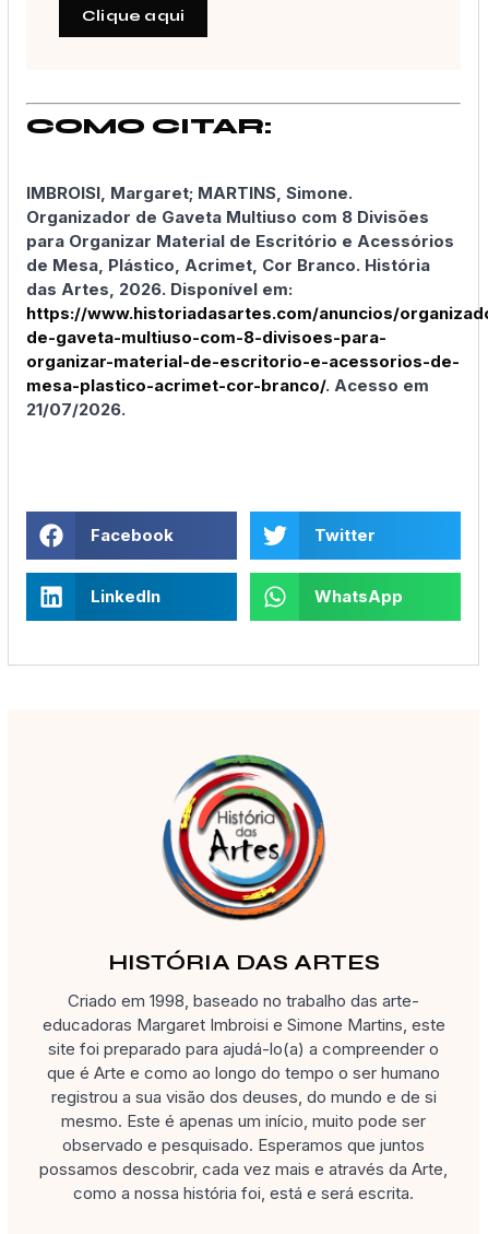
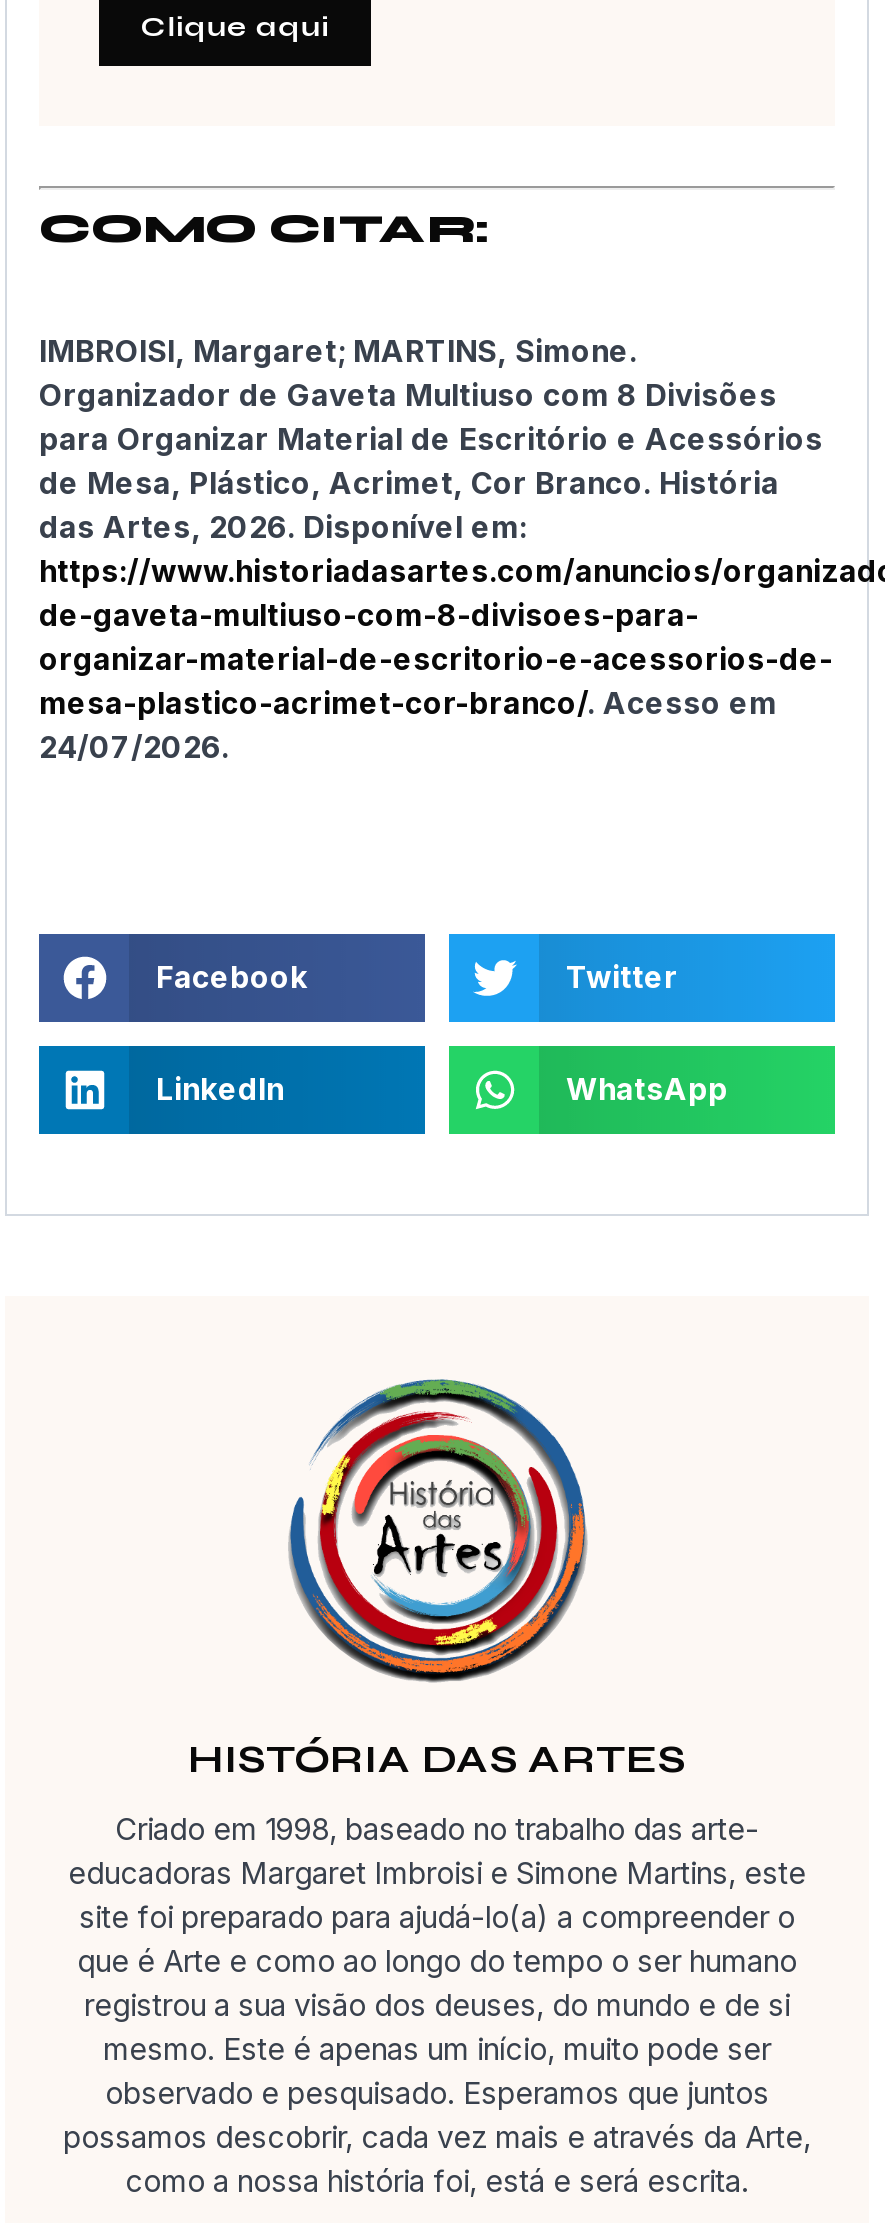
- 21/07/2026.
+ 24/07/2026.
